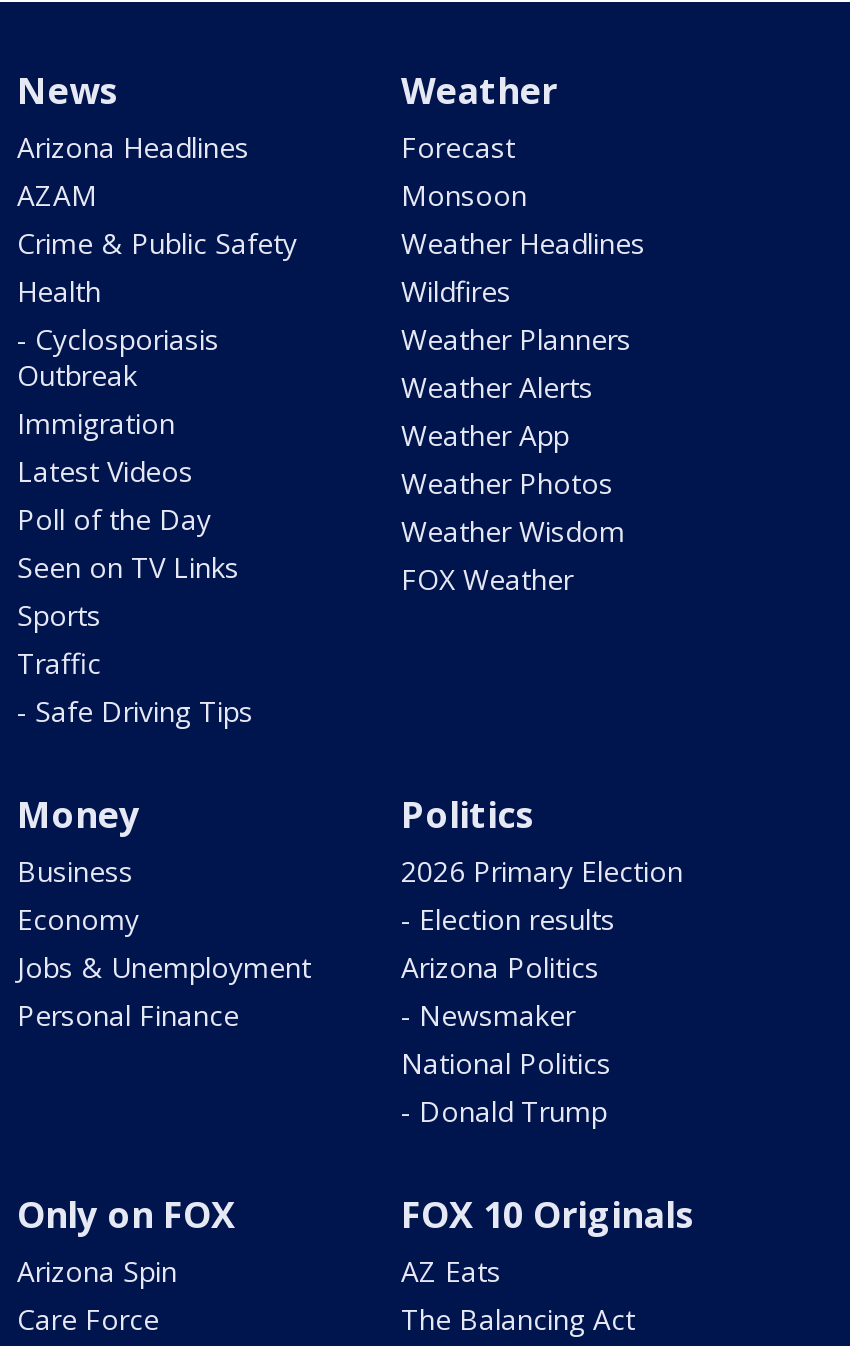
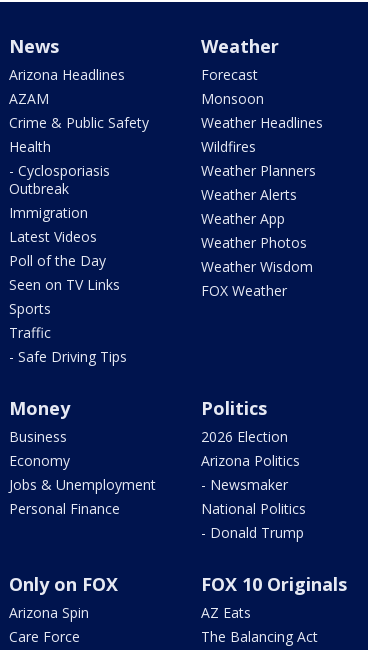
- 2026 Primary Election
- - Election results
+ 2026 Election
